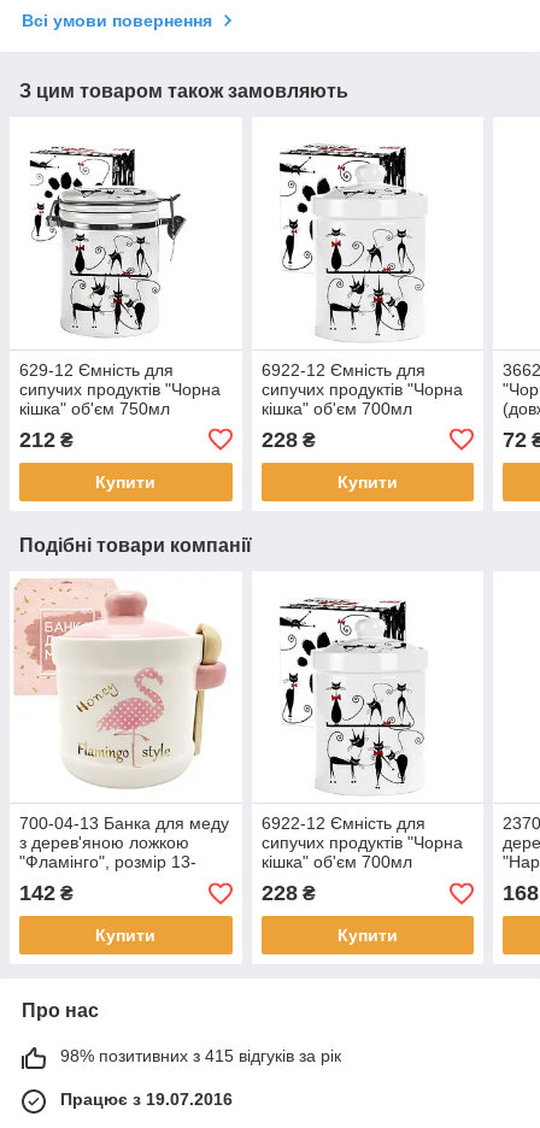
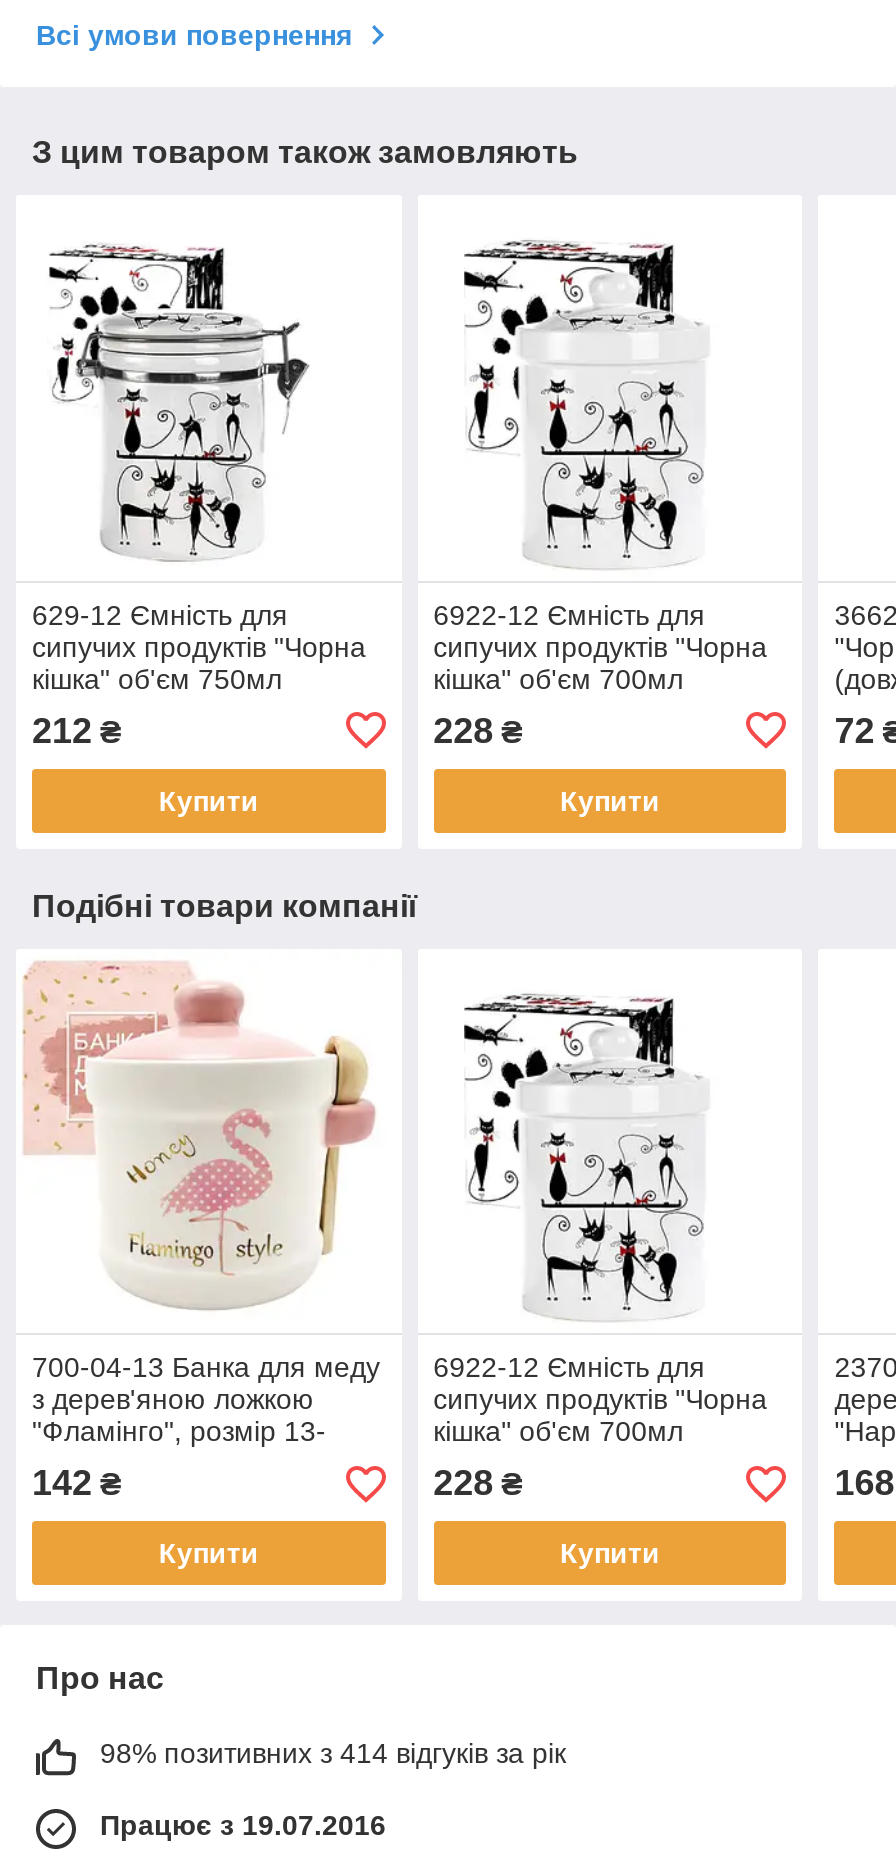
- 98% позитивних з 415 відгуків за рік
+ 98% позитивних з 414 відгуків за рік
